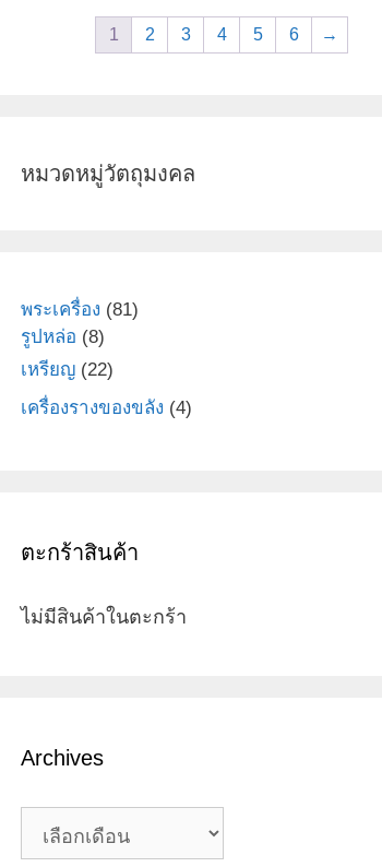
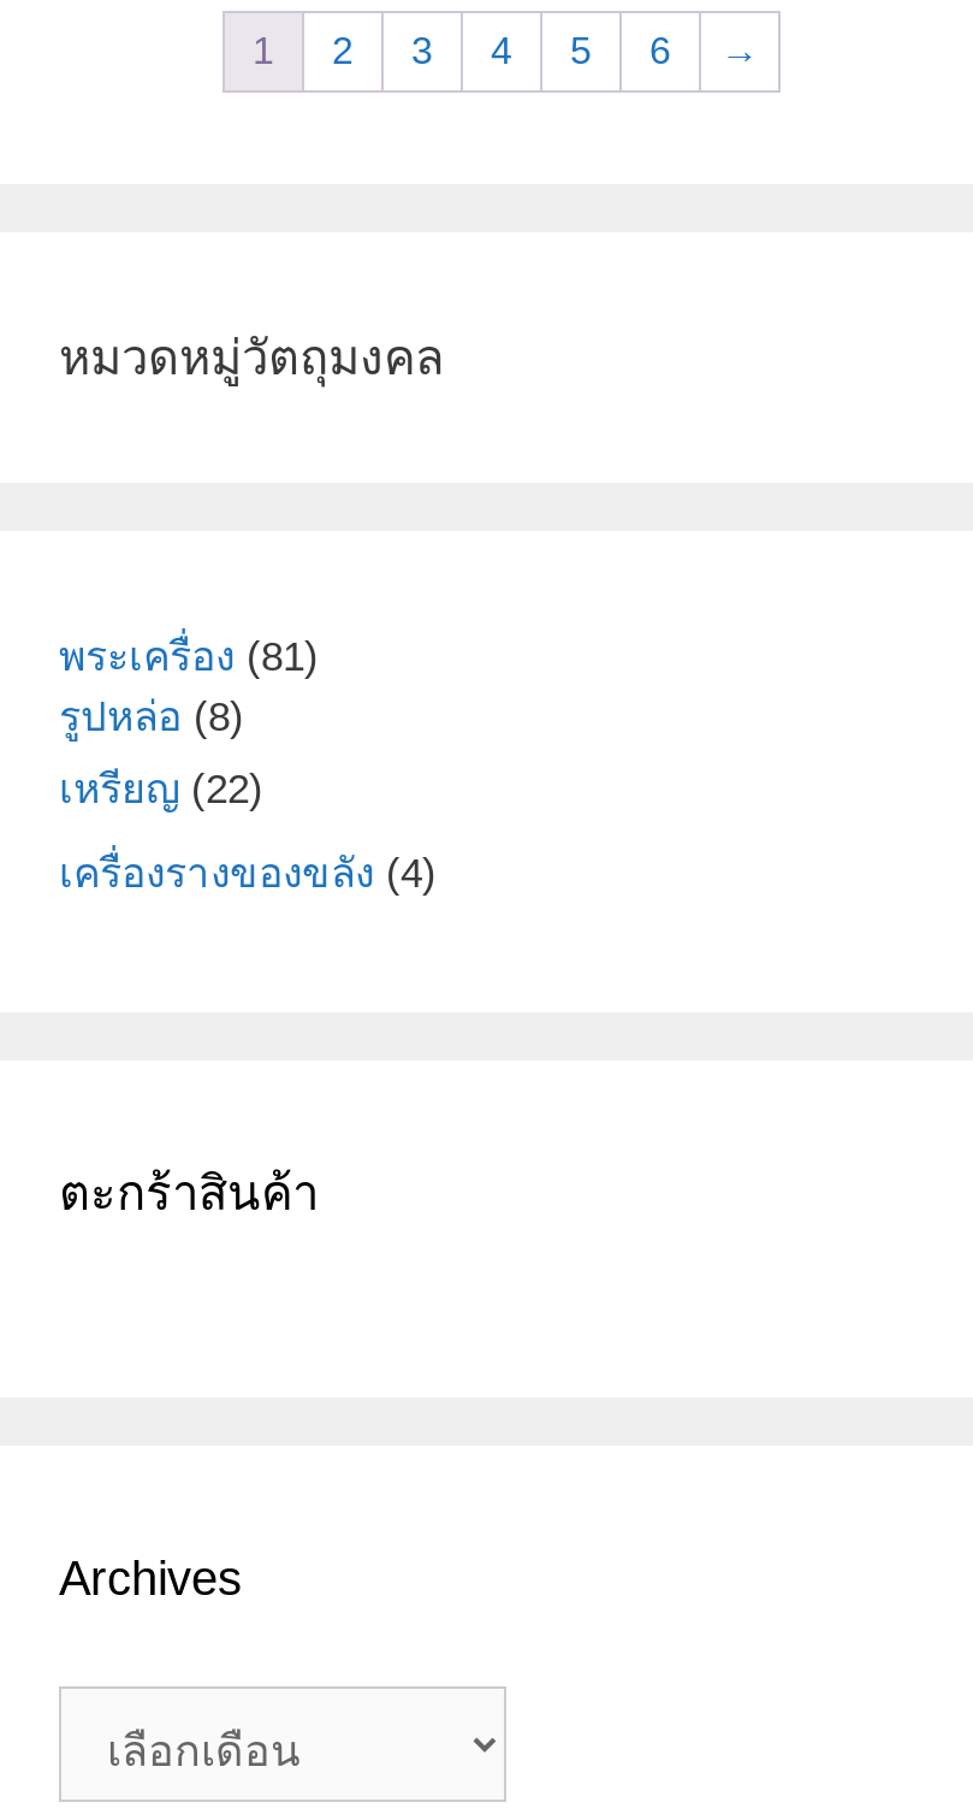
- ไม่มีสินค้าในตะกร้า
